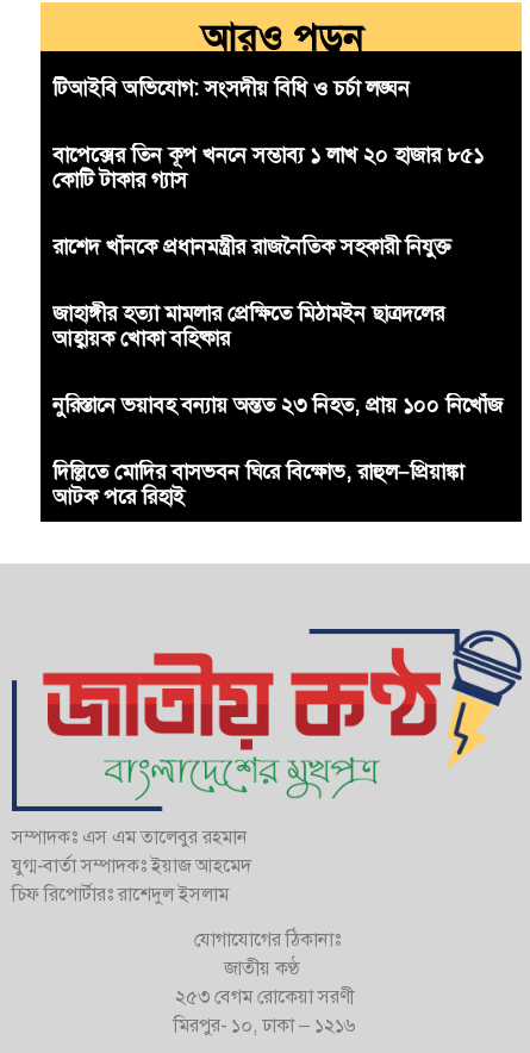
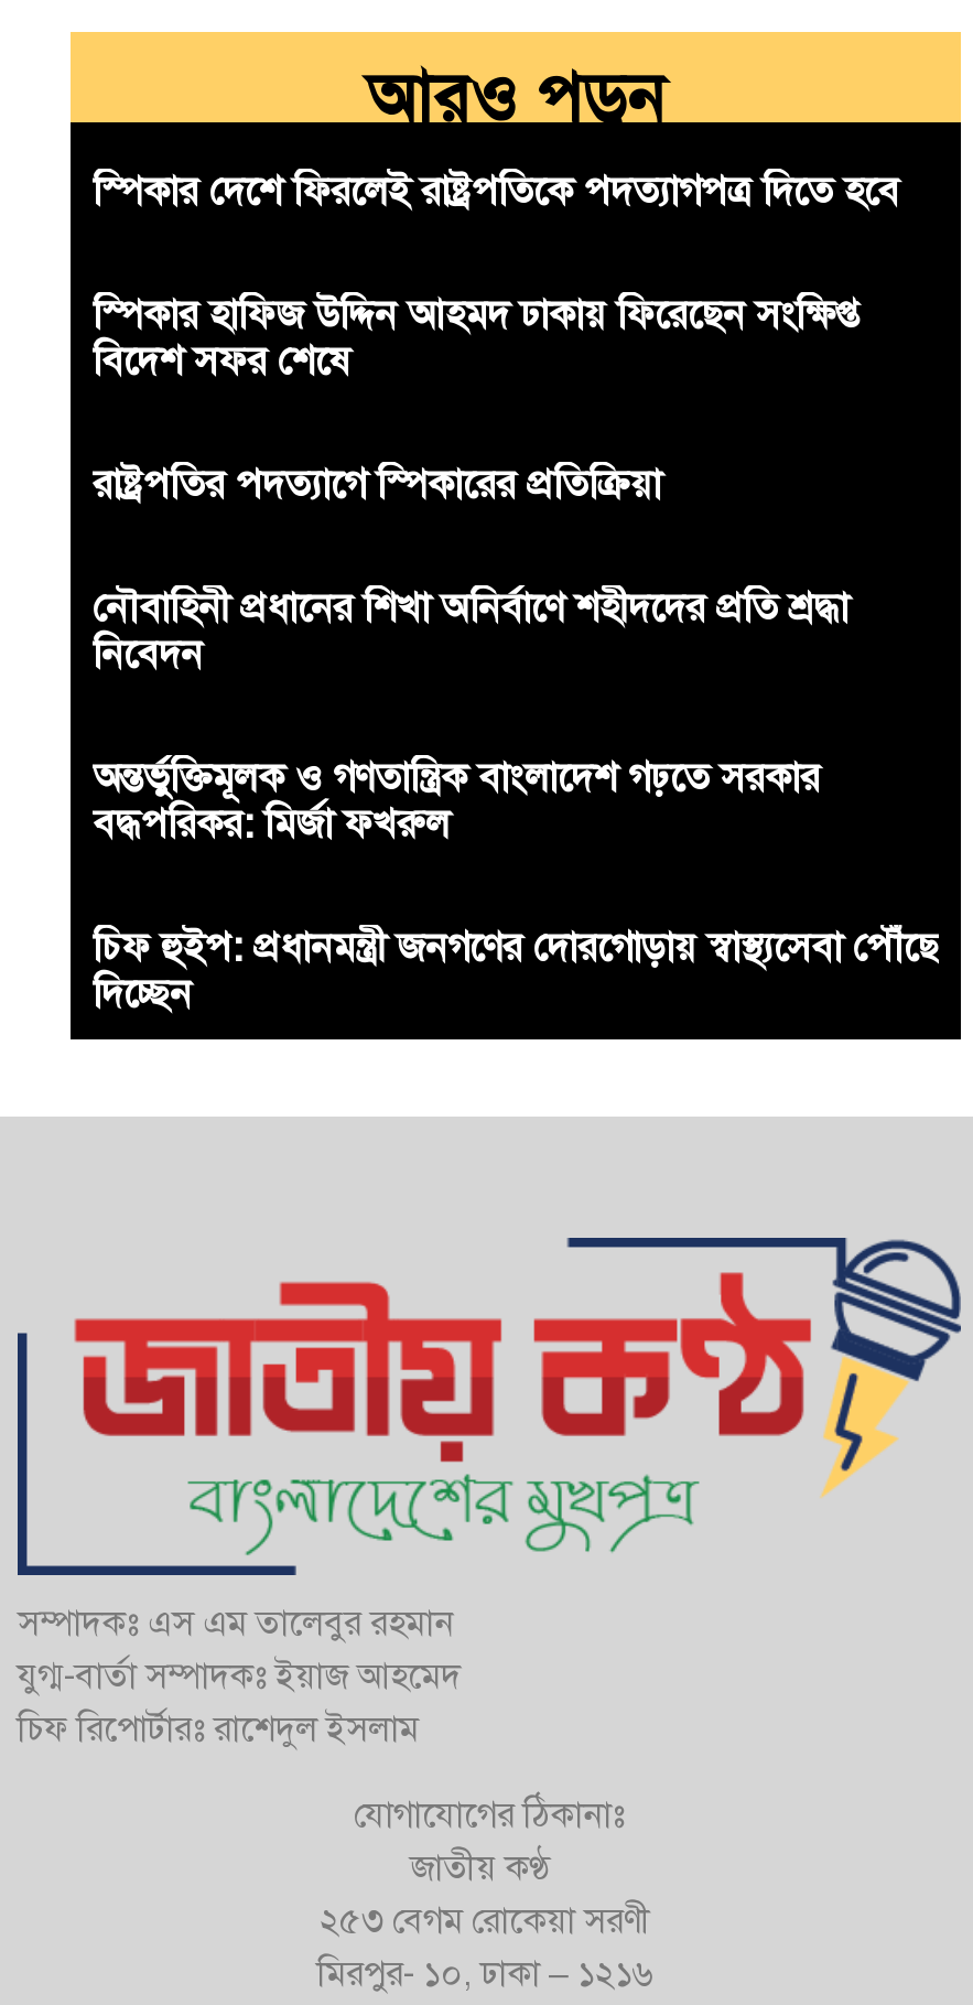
- টিআইবি অভিযোগ: সংসদীয় বিধি ও চর্চা লঙ্ঘন
+ স্পিকার দেশে ফিরলেই রাষ্ট্রপতিকে পদত্যাগপত্র দিতে হবে

- বাপেক্সের তিন কূপ খননে সম্ভাব্য ১ লাখ ২০ হাজার ৮৫১
- কোটি টাকার গ্যাস
+ স্পিকার হাফিজ উদ্দিন আহমদ ঢাকায় ফিরেছেন সংক্ষিপ্ত
+ বিদেশ সফর শেষে

- রাশেদ খাঁনকে প্রধানমন্ত্রীর রাজনৈতিক সহকারী নিযুক্ত
+ রাষ্ট্রপতির পদত্যাগে স্পিকারের প্রতিক্রিয়া

- জাহাঙ্গীর হত্যা মামলার প্রেক্ষিতে মিঠামইন ছাত্রদলের
- আহ্বায়ক খোকা বহিষ্কার
+ নৌবাহিনী প্রধানের শিখা অনির্বাণে শহীদদের প্রতি শ্রদ্ধা
+ নিবেদন

- নুরিস্তানে ভয়াবহ বন্যায় অন্তত ২৩ নিহত, প্রায় ১০০ নিখোঁজ
+ অন্তর্ভুক্তিমূলক ও গণতান্ত্রিক বাংলাদেশ গঢ়তে সরকার
+ বদ্ধপরিকর: মির্জা ফখরুল

- দিল্লিতে মোদির বাসভবন ঘিরে বিক্ষোভ, রাহুল–প্রিয়াঙ্কা
- আটক পরে রিহাই
+ চিফ হুইপ: প্রধানমন্ত্রী জনগণের দোরগোড়ায় স্বাস্থ্যসেবা পৌঁছে
+ দিচ্ছেন
